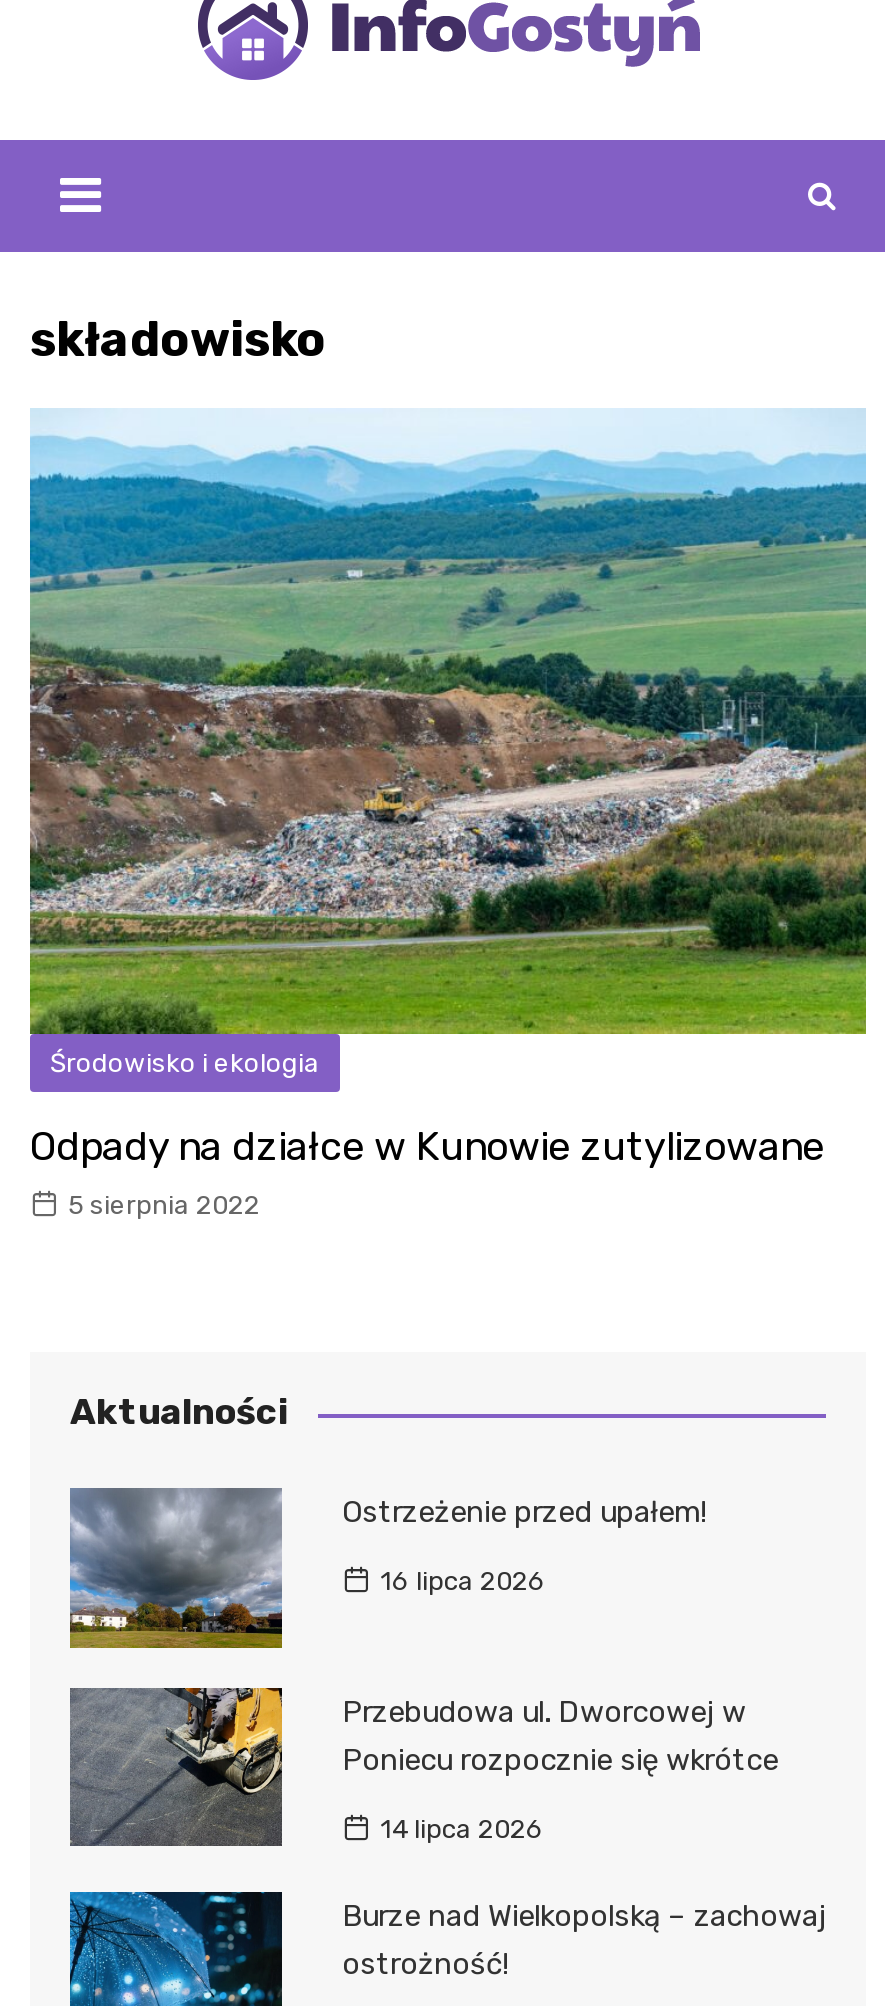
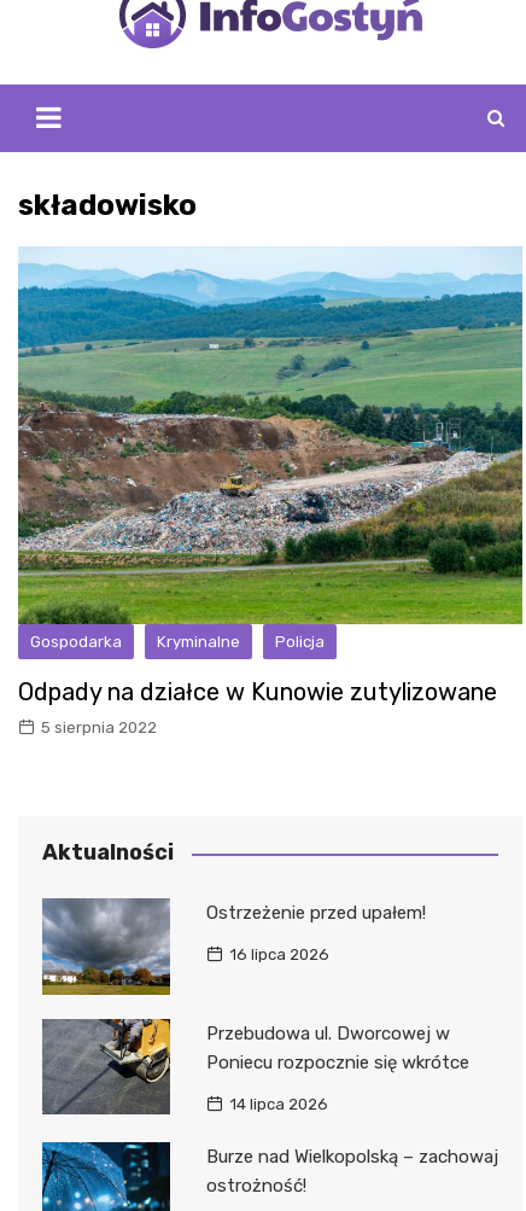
- Środowisko i ekologia
+ Gospodarka
+ Kryminalne
+ Policja
